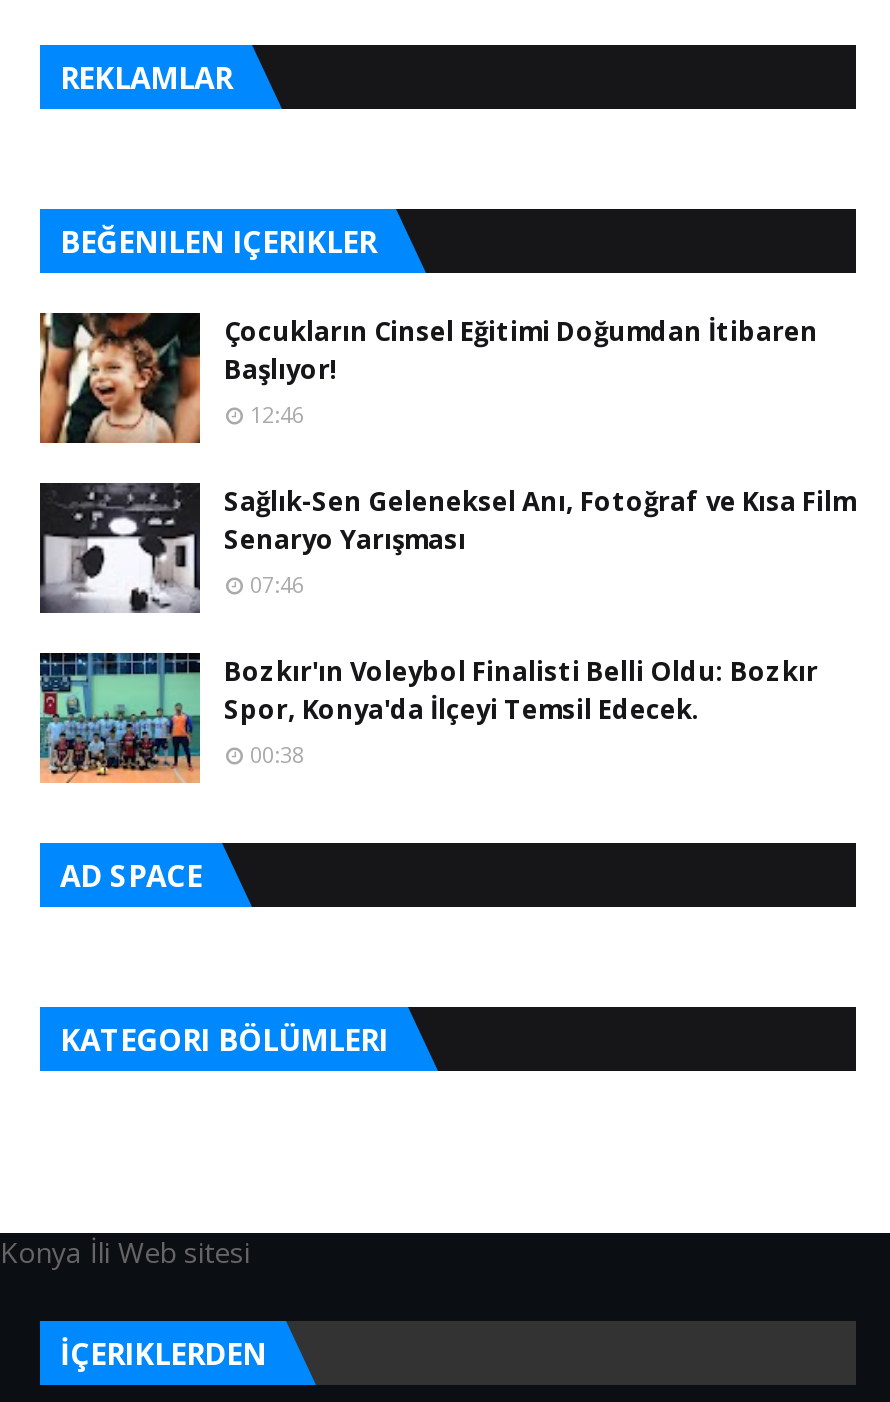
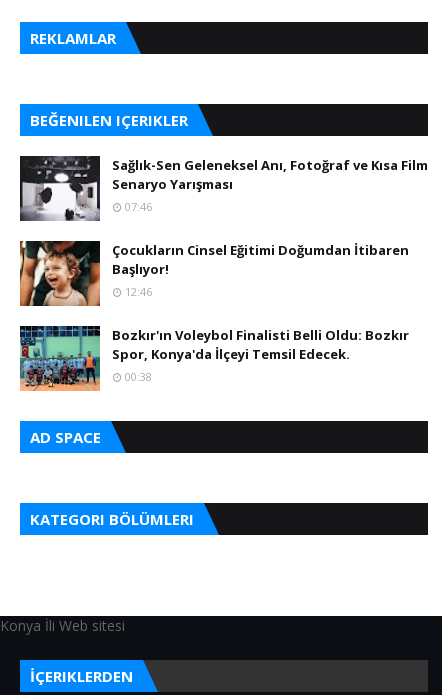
moved down: [image] | Çocukların Cinsel Eğitimi Doğumdan İtibaren | Başlıyor! | 12:46

moved up: [image] | Sağlık-Sen Geleneksel Anı, Fotoğraf ve Kısa Film | Senaryo Yarışması | 07:46
